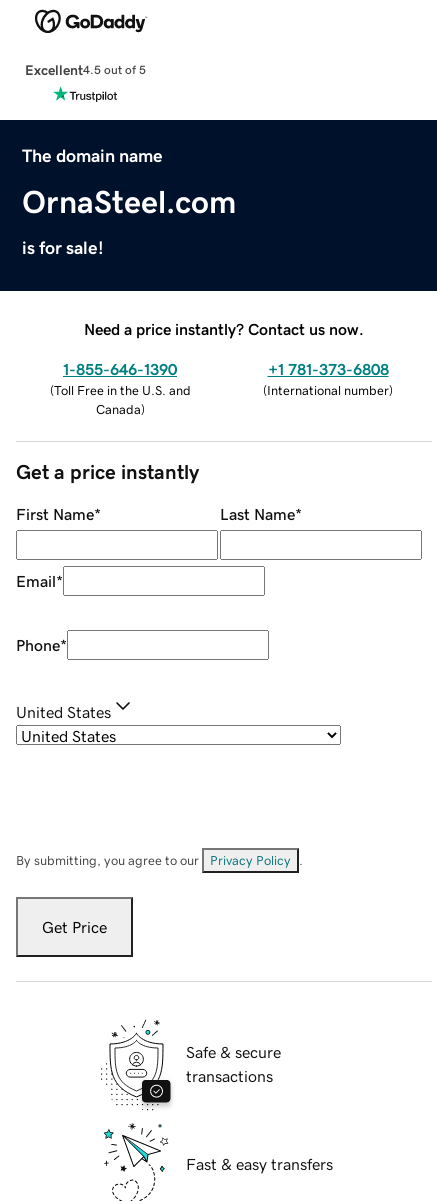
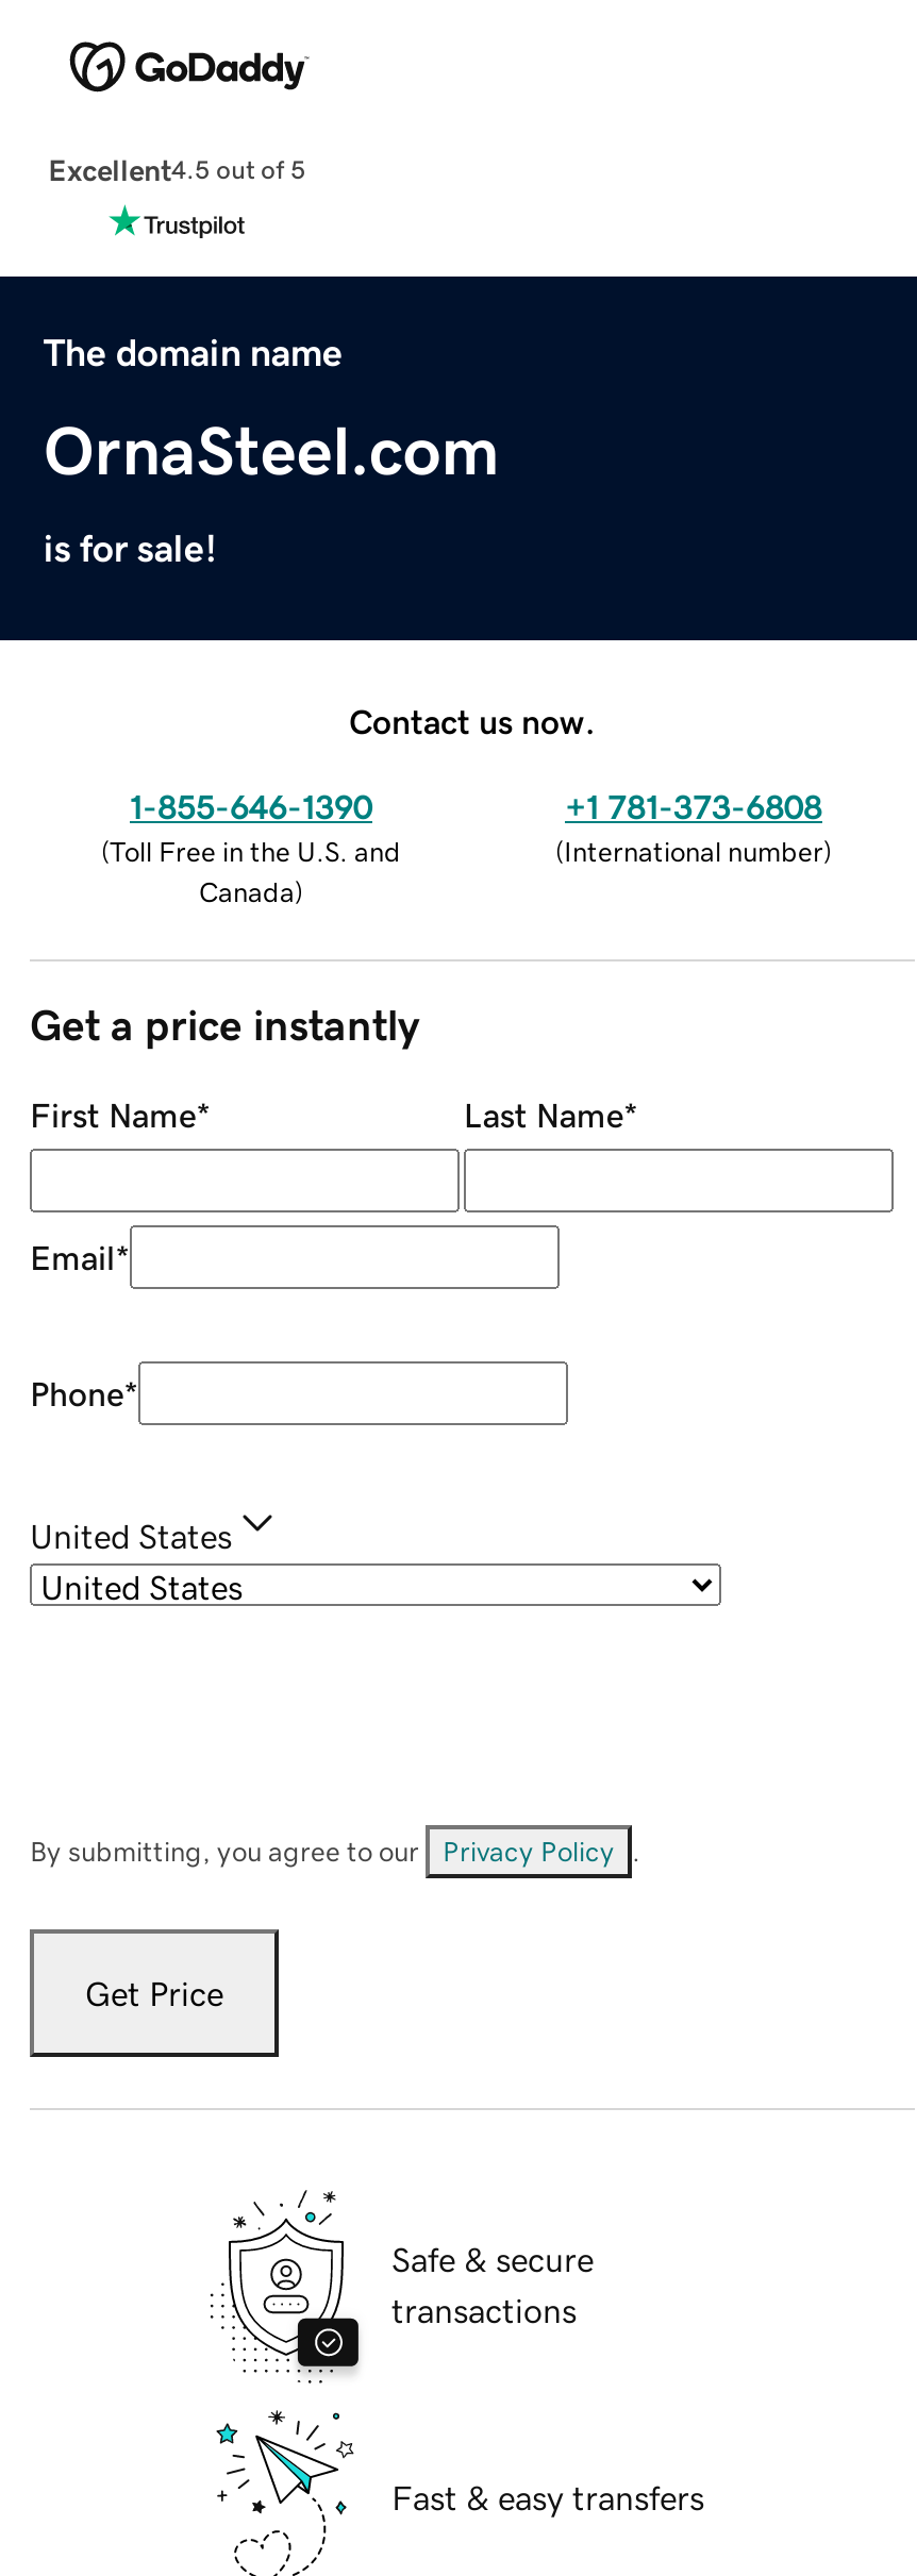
- Need a price instantly? Contact us now.
+ Contact us now.
